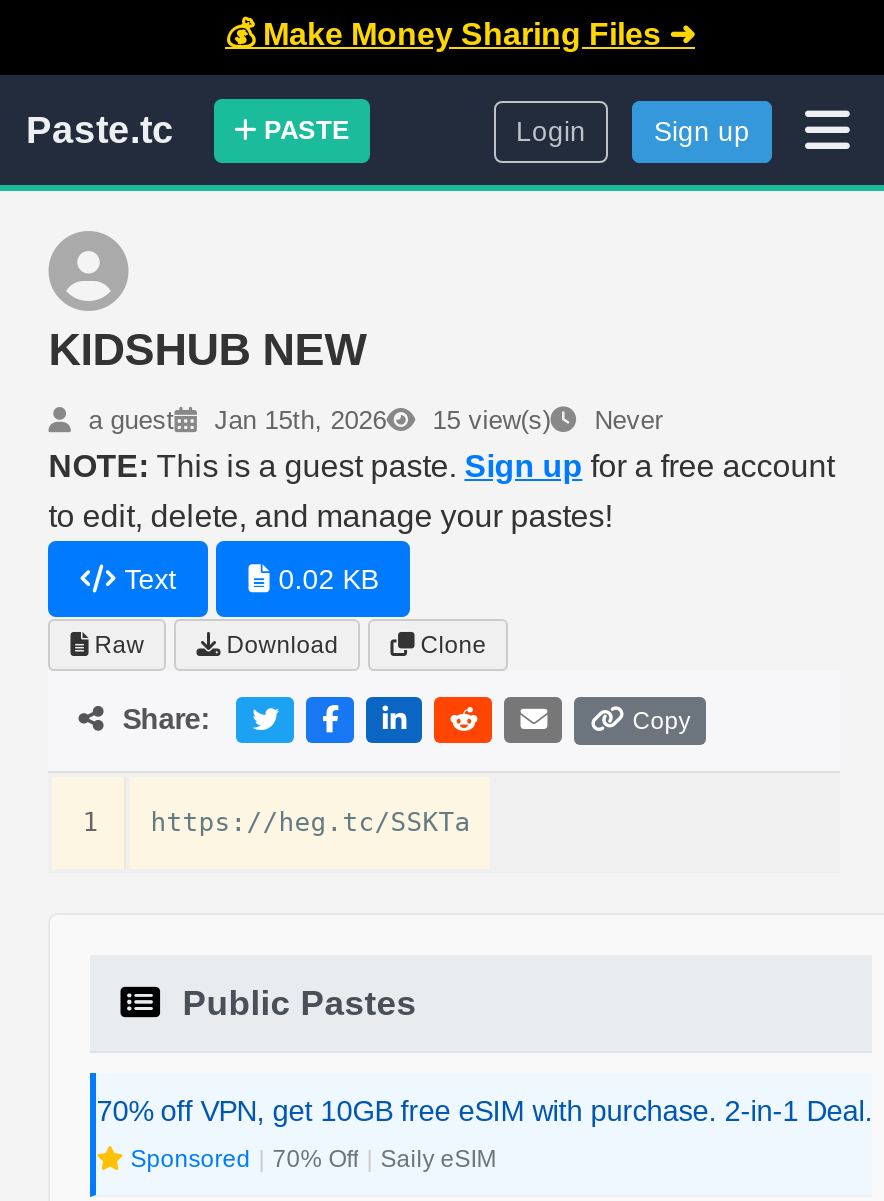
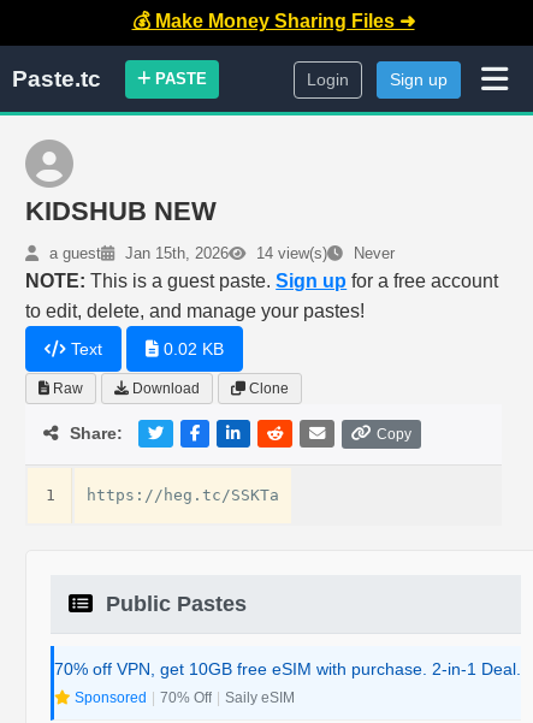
- a guest Jan 15th, 2026 15 view(s) Never
+ a guest Jan 15th, 2026 14 view(s) Never
